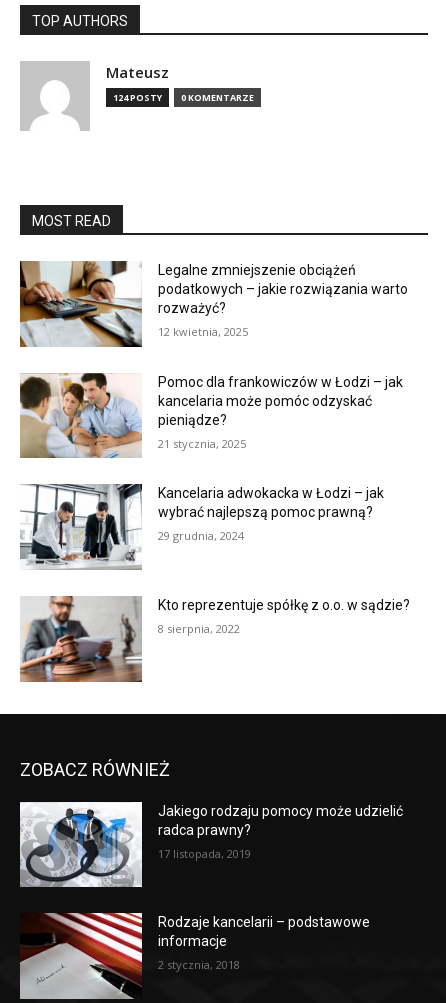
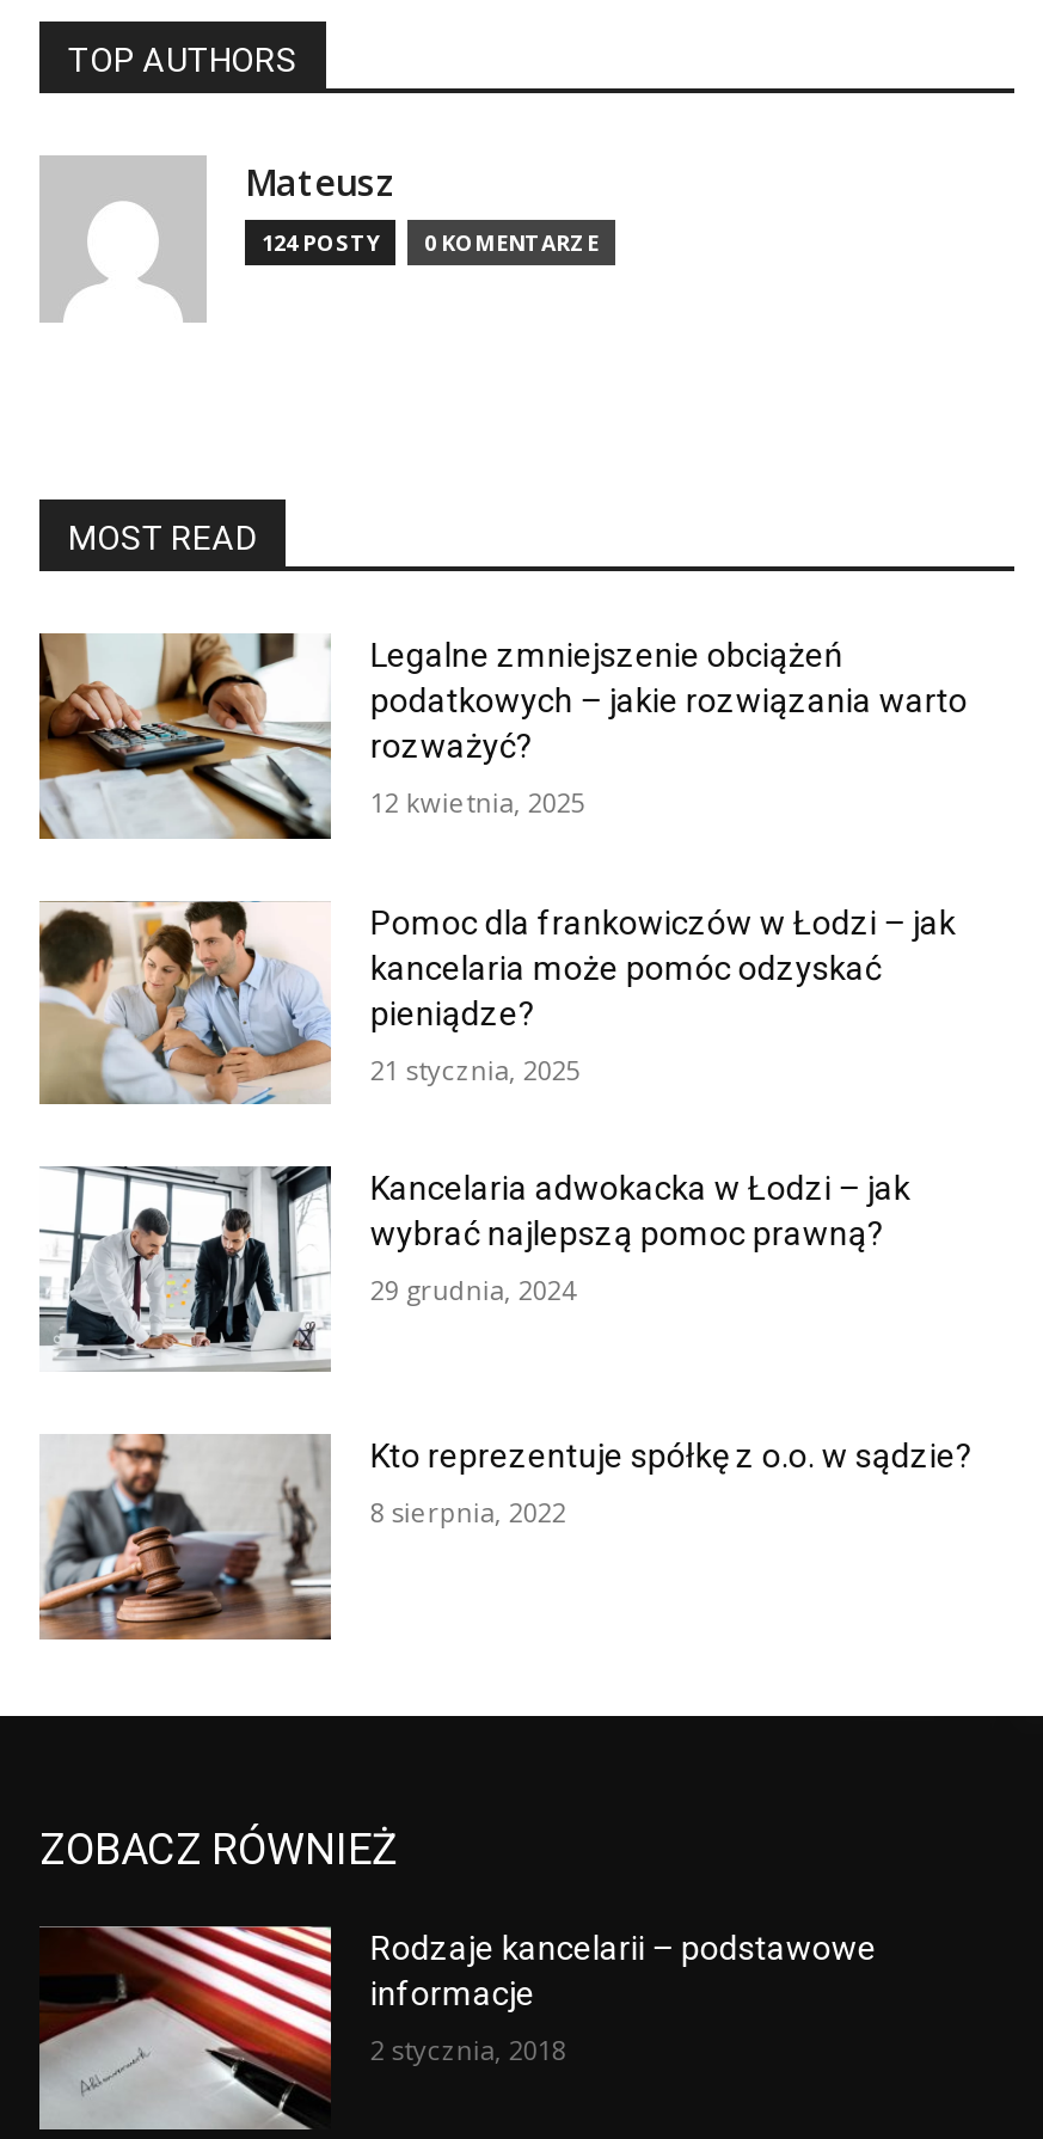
- [image]
- Jakiego rodzaju pomocy może udzielić
- radca prawny?
- 17 listopada, 2019
